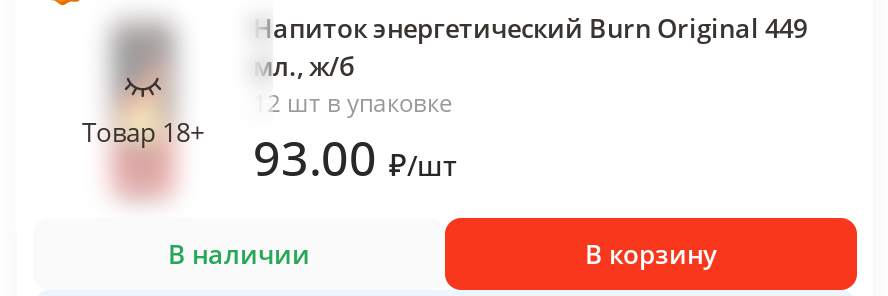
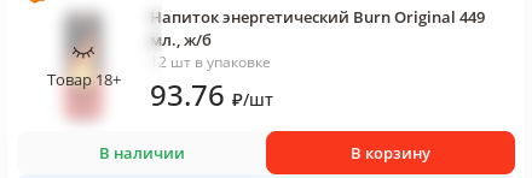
- Товар 18+ 93.00 ₽/шт
+ Товар 18+ 93.76 ₽/шт
